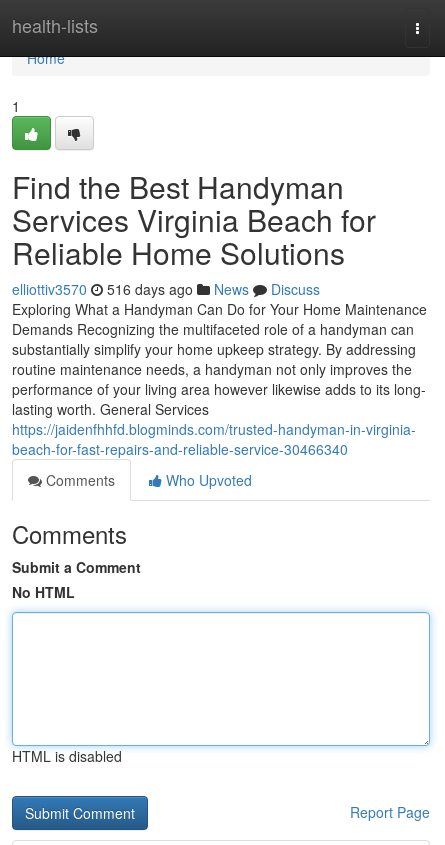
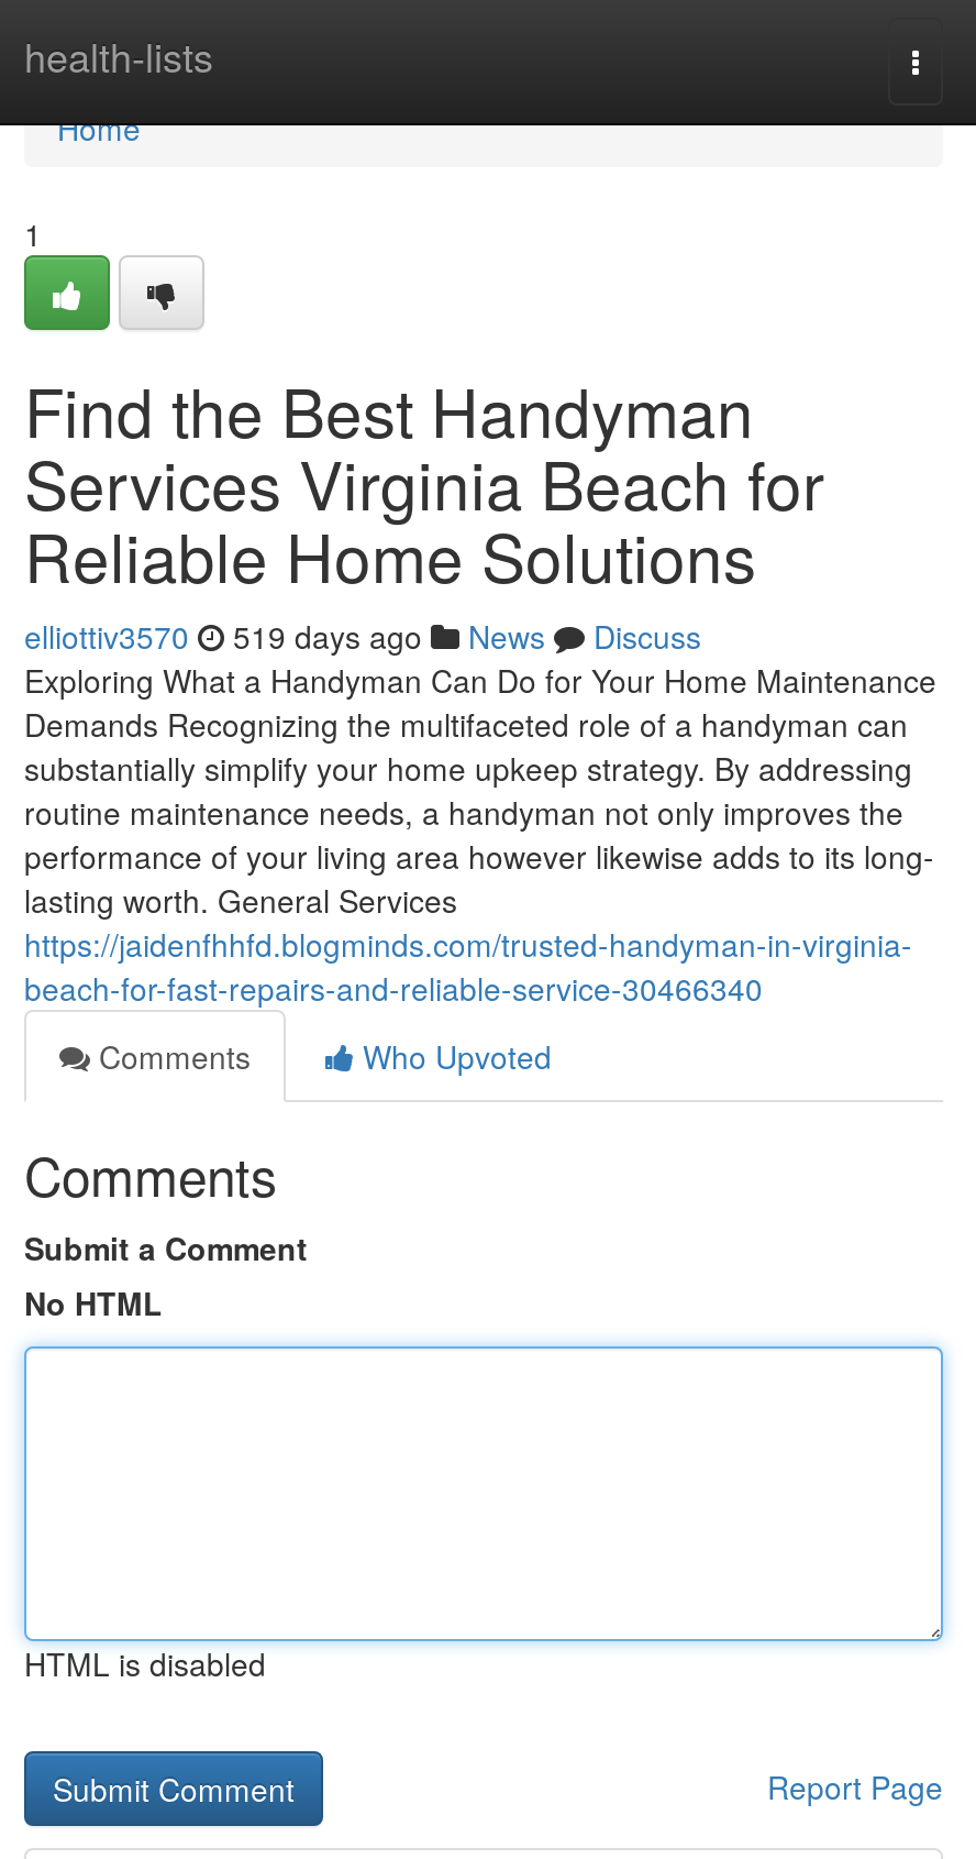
- elliottiv3570 516 days ago News Discuss
+ elliottiv3570 519 days ago News Discuss
